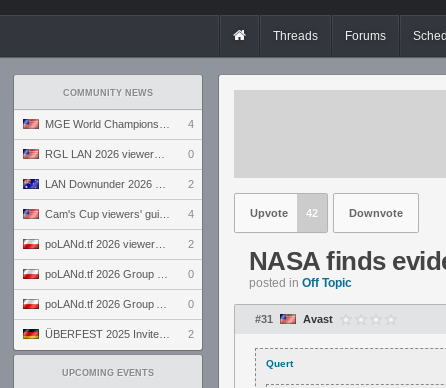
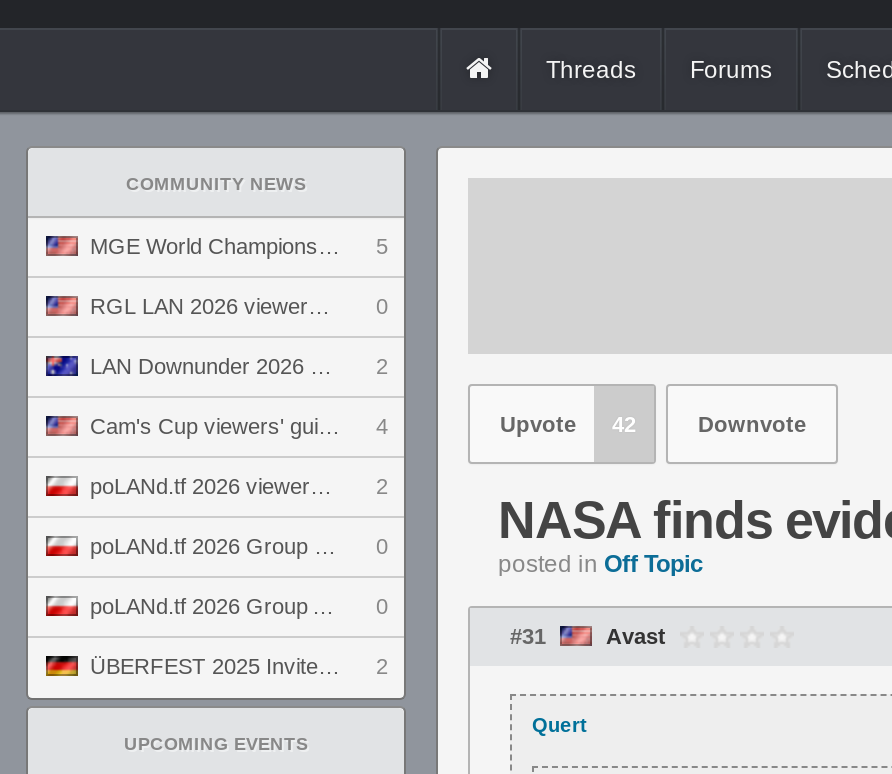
- 4
+ 5
